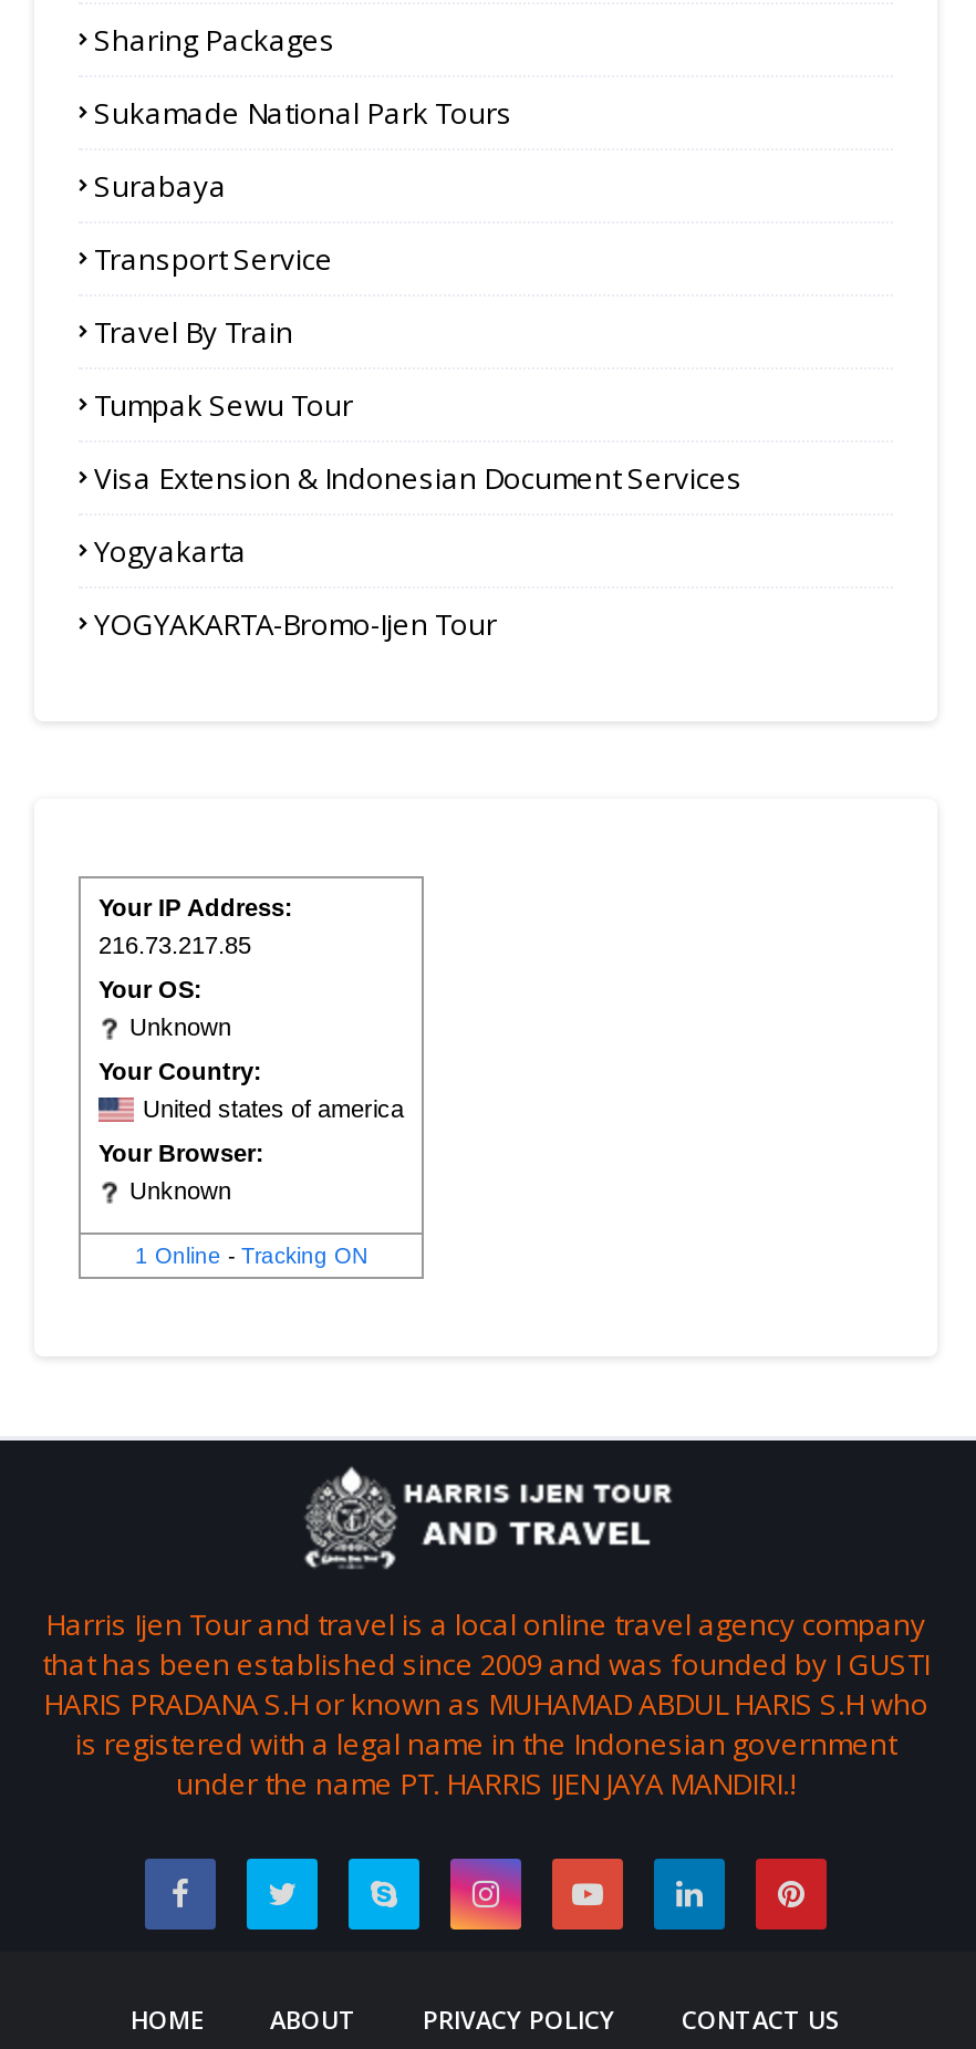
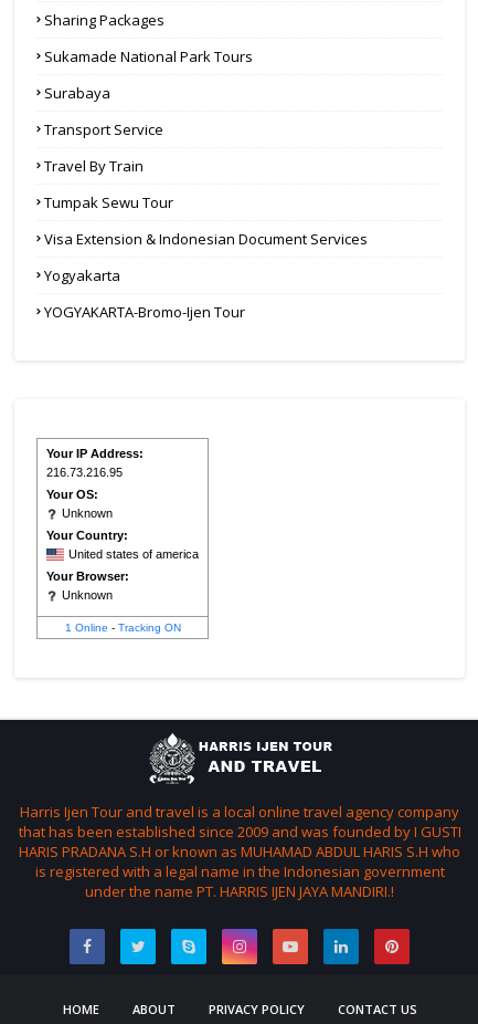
- 216.73.217.85
+ 216.73.216.95
